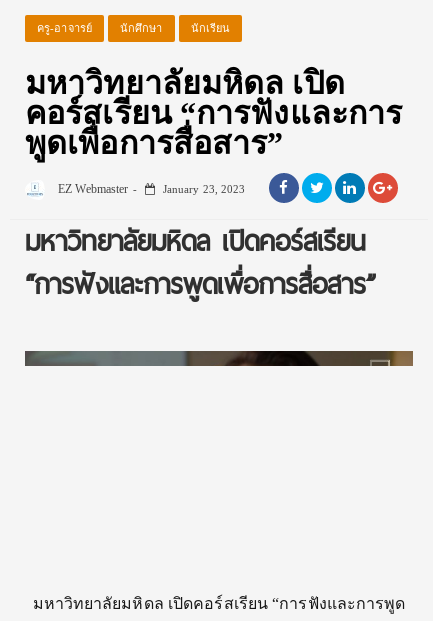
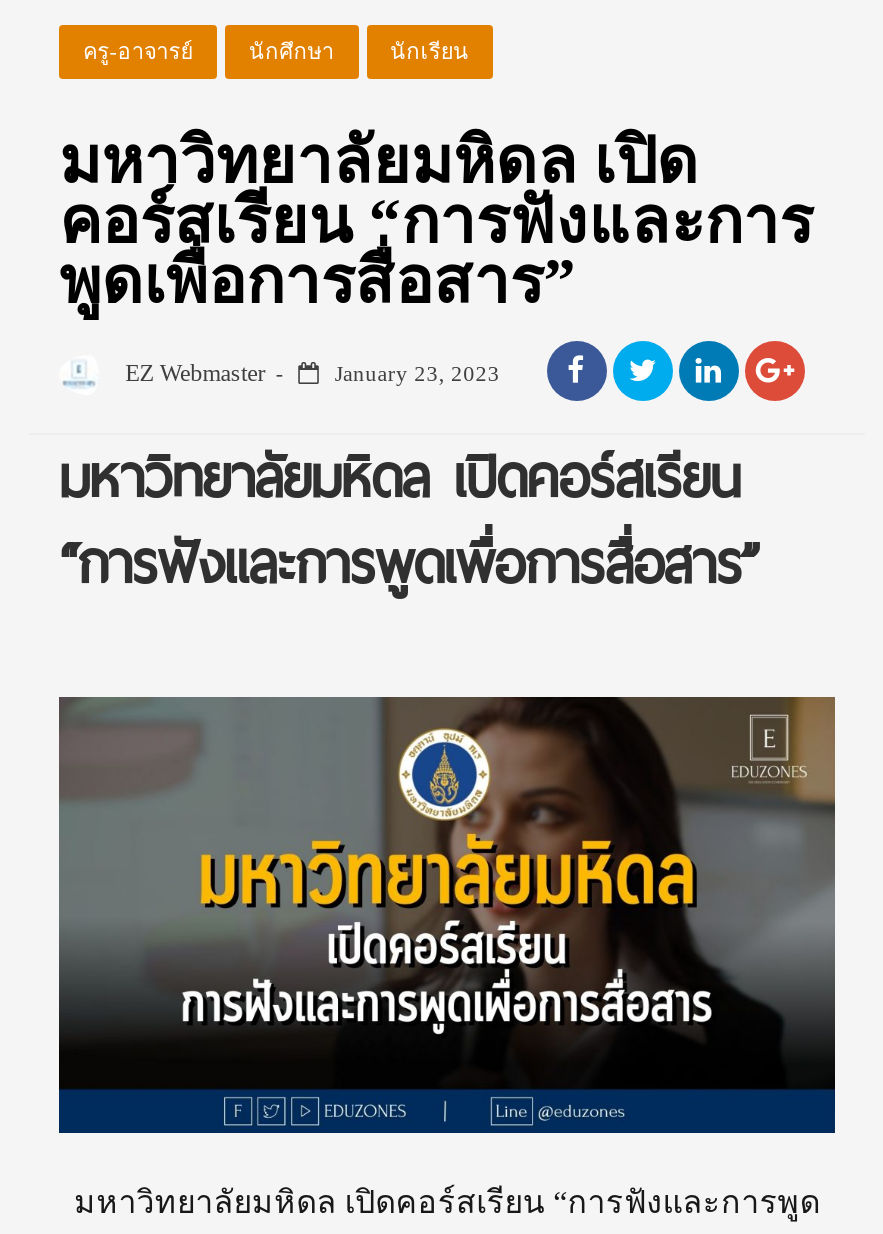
+ [image]
